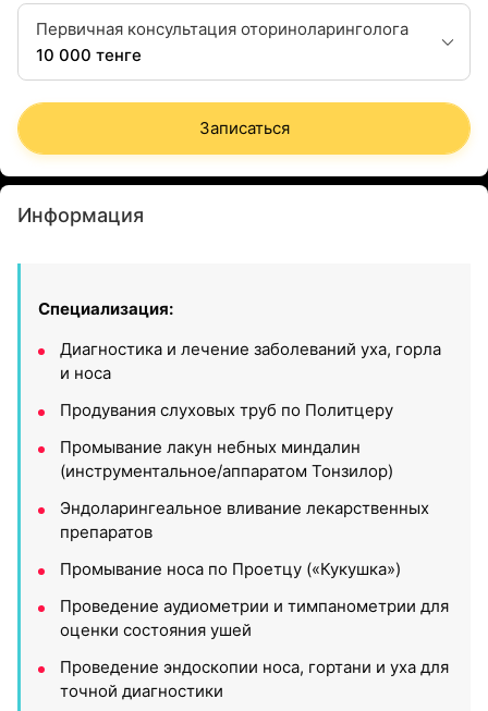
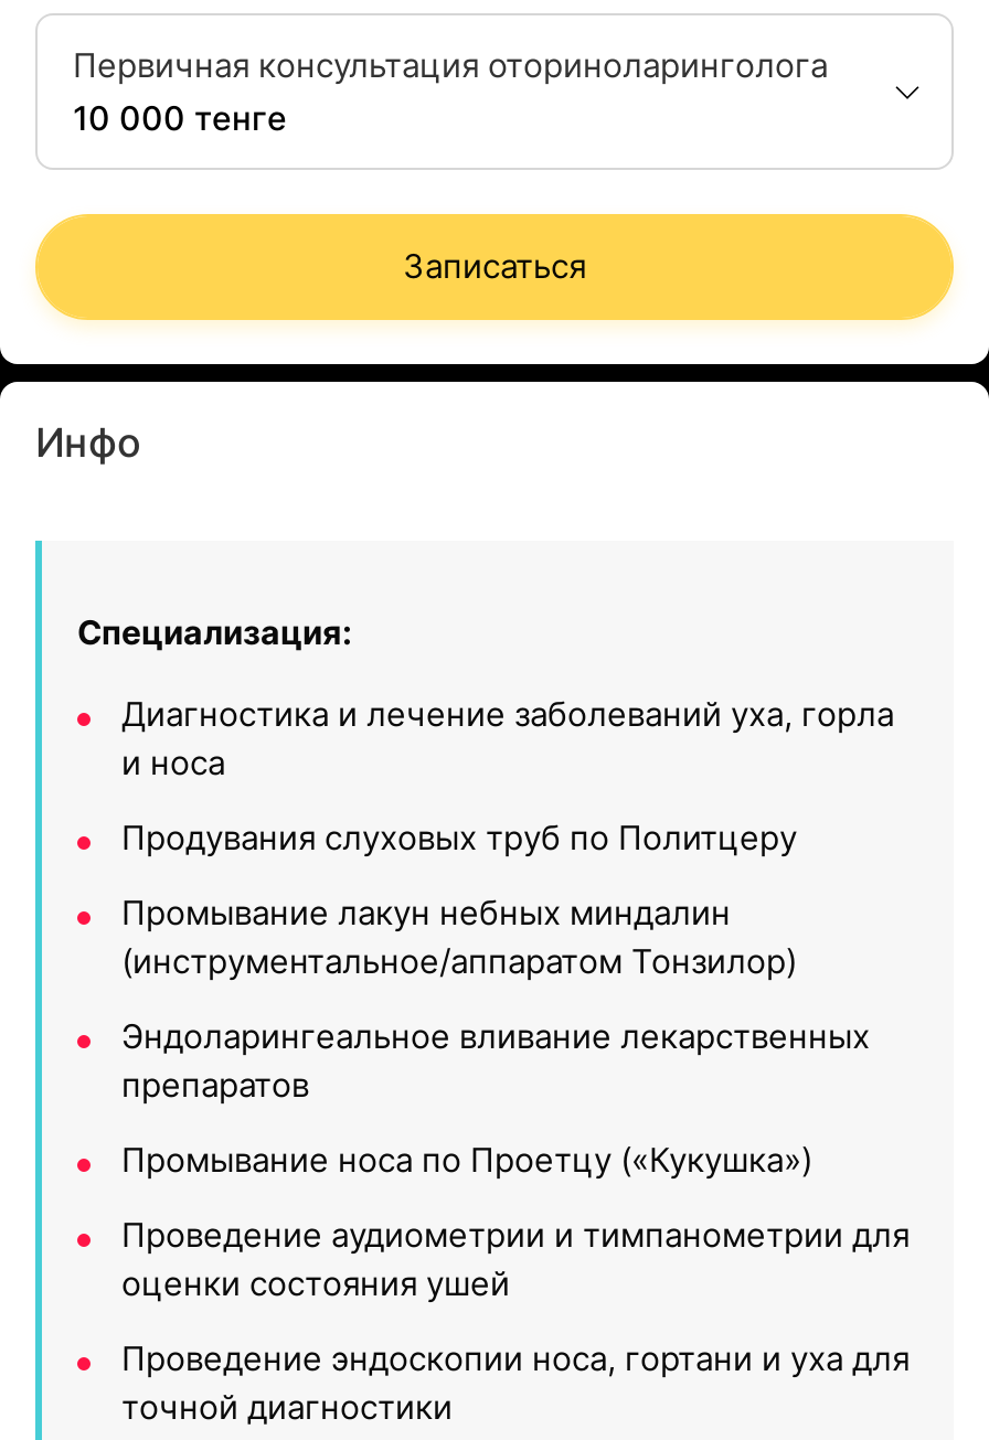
- Информация
+ Инфо
